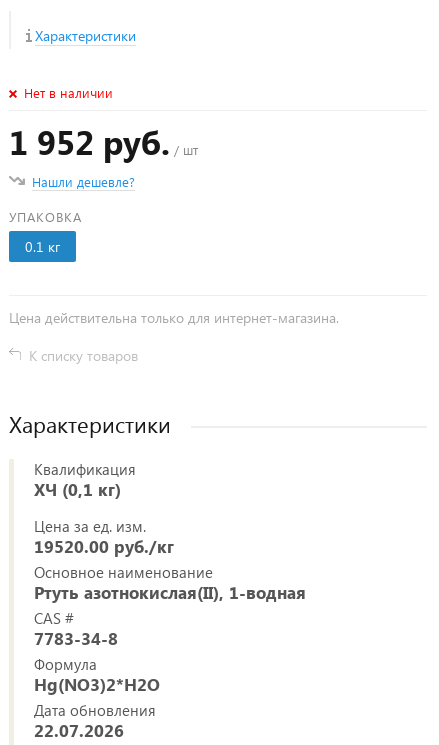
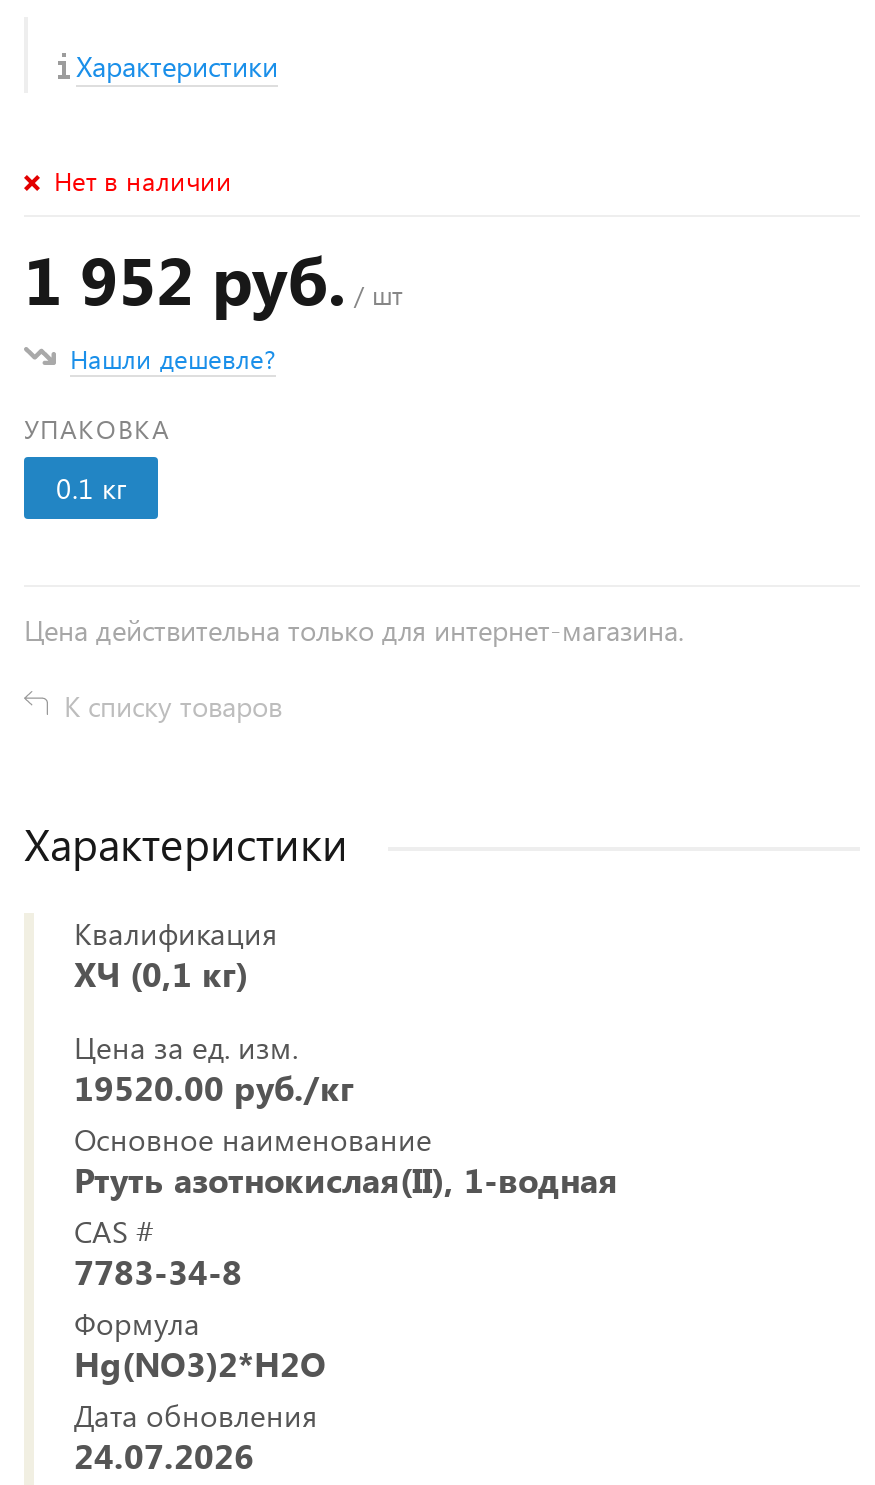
- 22.07.2026
+ 24.07.2026
